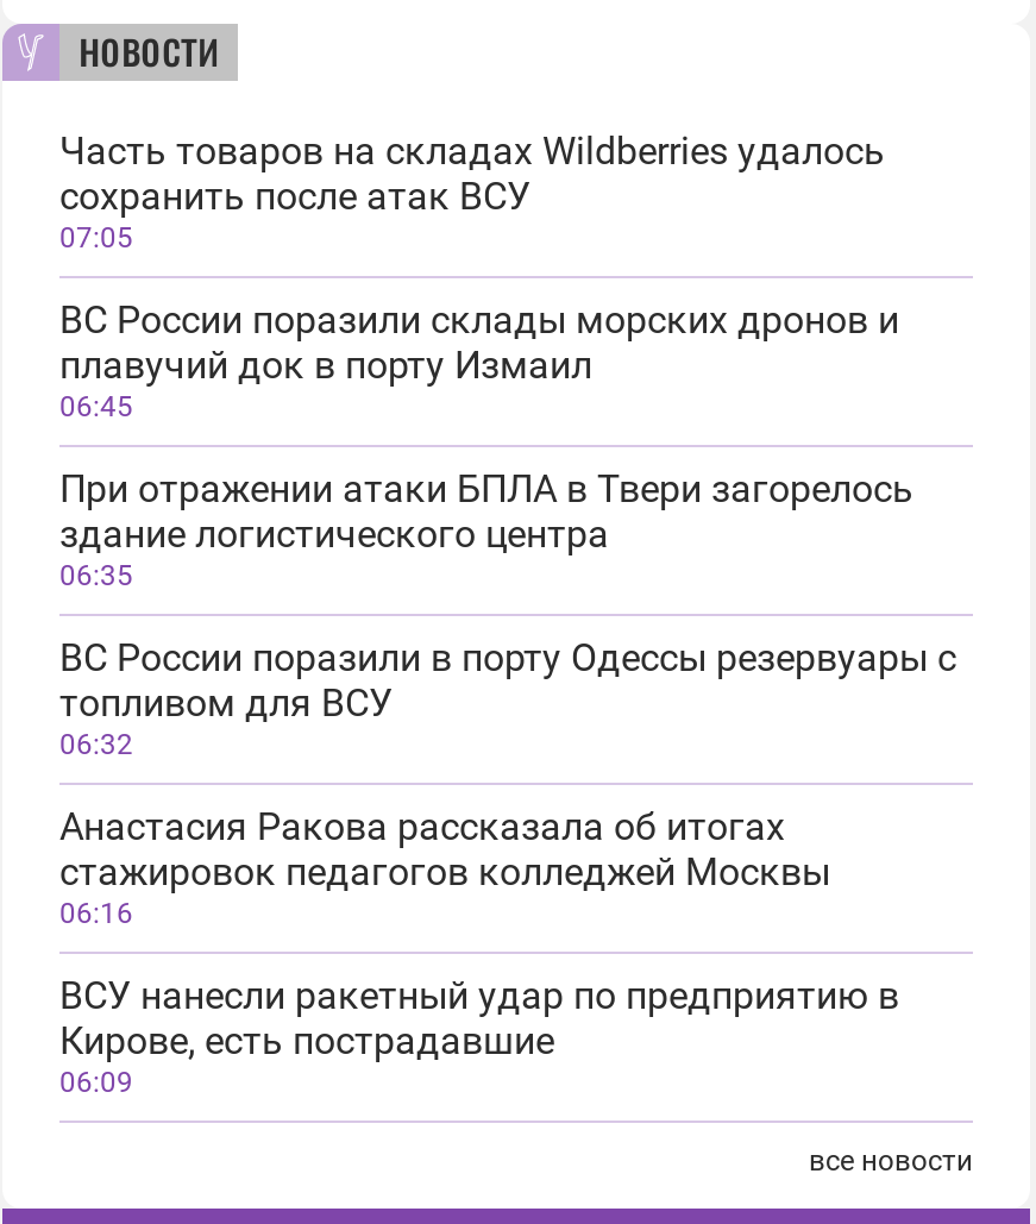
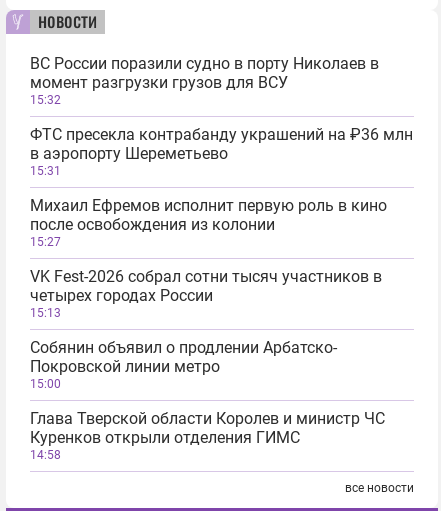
- Часть товаров на складах Wildberries удалось
- сохранить после атак ВСУ
- 07:05
+ ВС России поразили судно в порту Николаев в
+ момент разгрузки грузов для ВСУ
+ 15:32

- ВС России поразили склады морских дронов и
- плавучий док в порту Измаил
- 06:45
+ ФТС пресекла контрабанду украшений на ₽36 млн
+ в аэропорту Шереметьево
+ 15:31

- При отражении атаки БПЛА в Твери загорелось
- здание логистического центра
- 06:35
+ Михаил Ефремов исполнит первую роль в кино
+ после освобождения из колонии
+ 15:27

- ВС России поразили в порту Одессы резервуары с
- топливом для ВСУ
- 06:32
+ VK Fest-2026 собрал сотни тысяч участников в
+ четырех городах России
+ 15:13

- Анастасия Ракова рассказала об итогах
- стажировок педагогов колледжей Москвы
- 06:16
+ Собянин объявил о продлении Арбатско-
+ Покровской линии метро
+ 15:00

- ВСУ нанесли ракетный удар по предприятию в
- Кирове, есть пострадавшие
- 06:09
+ Глава Тверской области Королев и министр ЧС
+ Куренков открыли отделения ГИМС
+ 14:58
